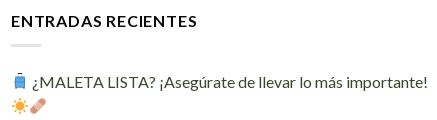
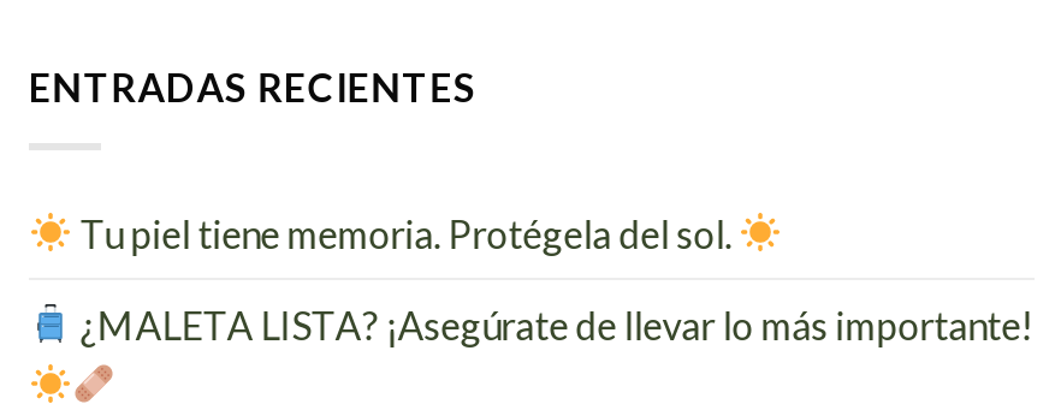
+ Tu piel tiene memoria. Protégela del sol.
